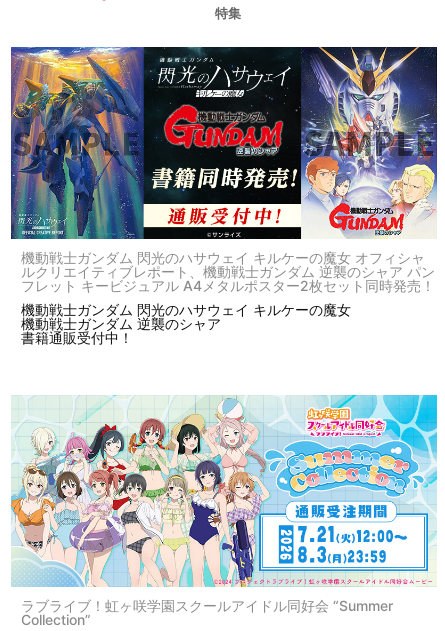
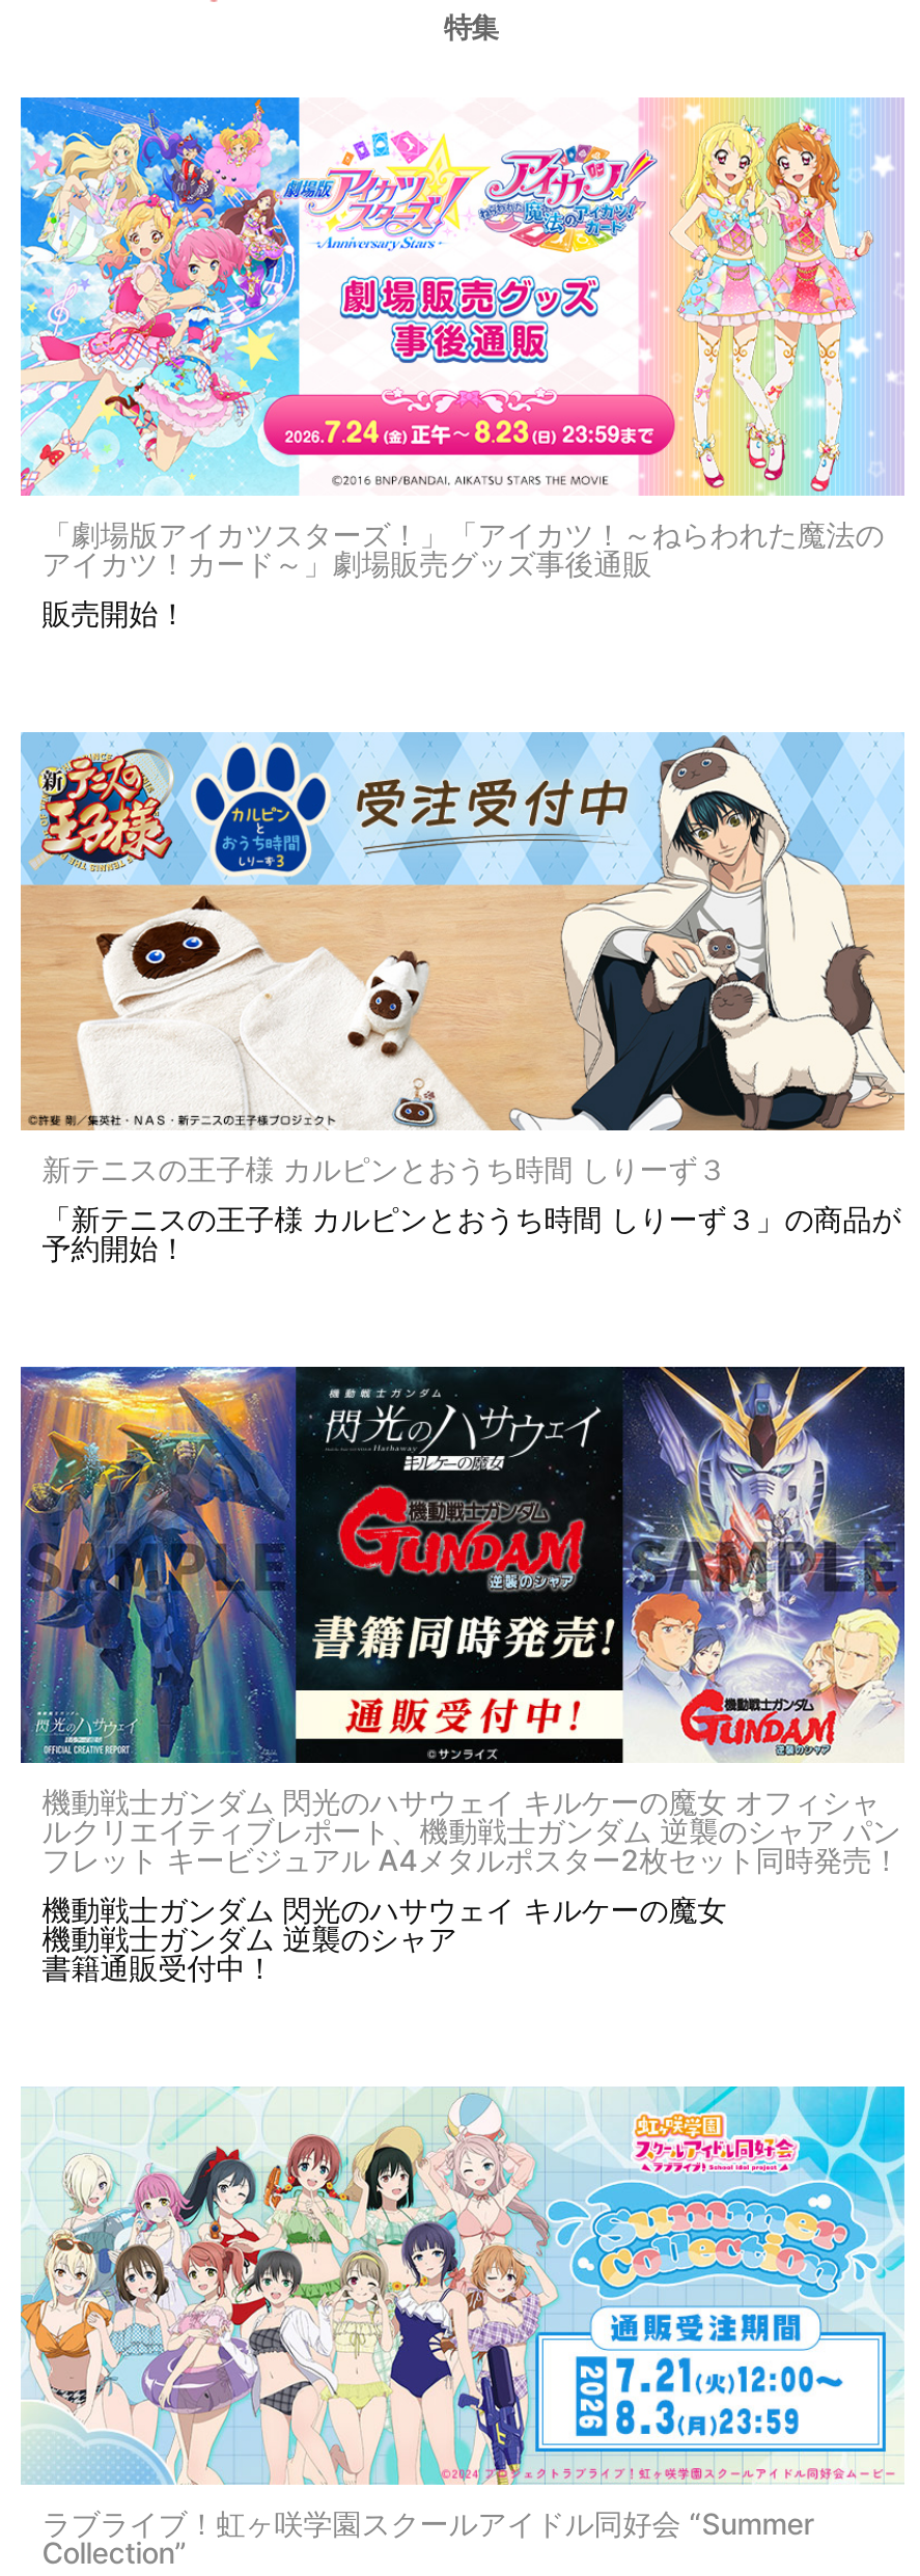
+ [image]
+ 「劇場版アイカツスターズ！」「アイカツ！～ねらわれた魔法の
+ アイカツ！カード～」劇場販売グッズ事後通販
+ 販売開始！

+ [image]
+ 新テニスの王子様 カルピンとおうち時間 しりーず３
+ 「新テニスの王子様 カルピンとおうち時間 しりーず３」の商品が
+ 予約開始！
